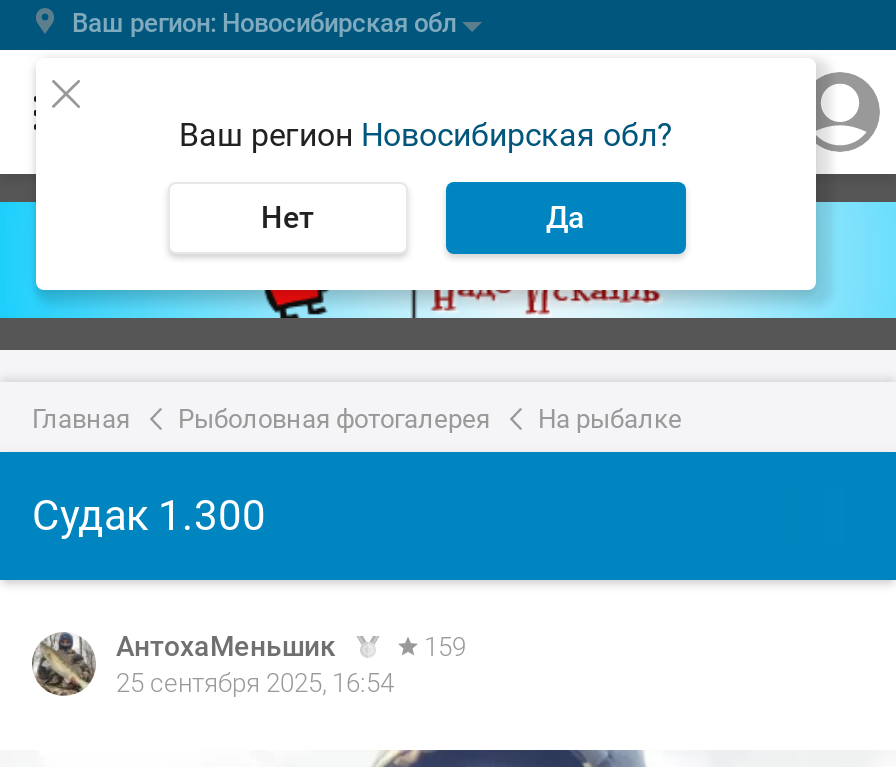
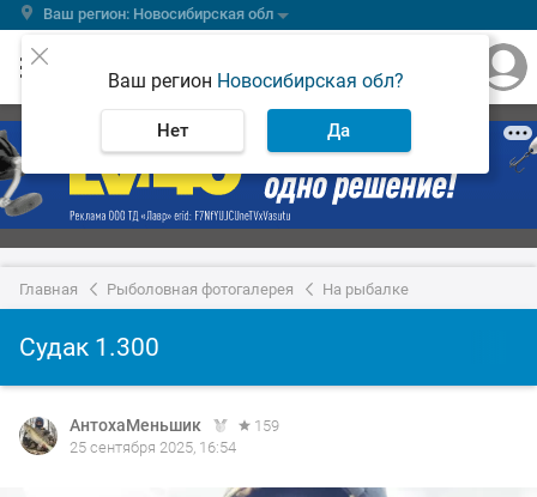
- [image]
+ [image]
